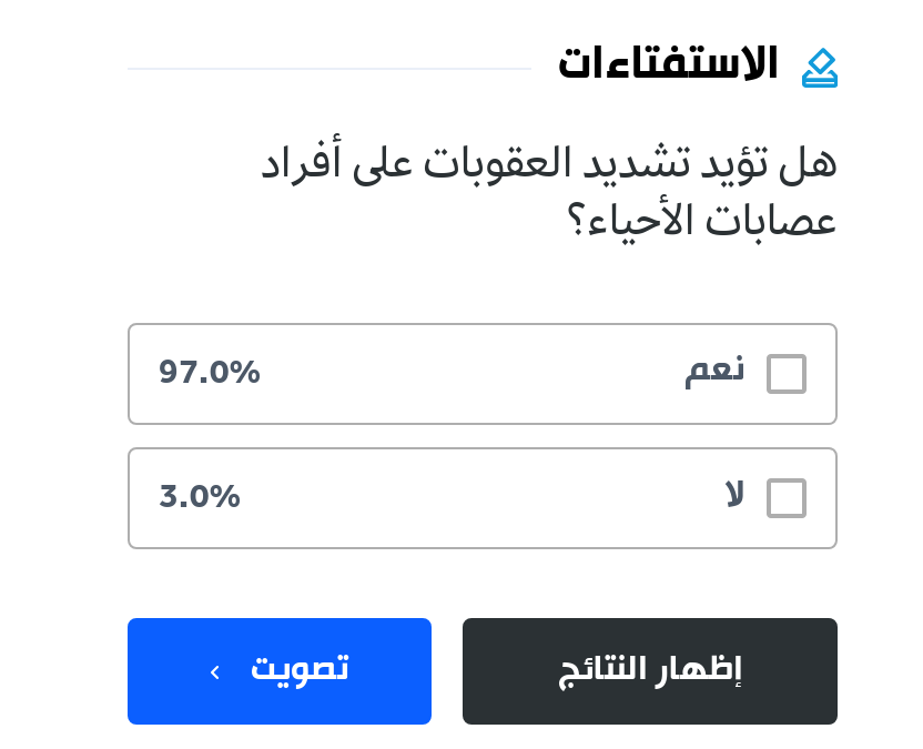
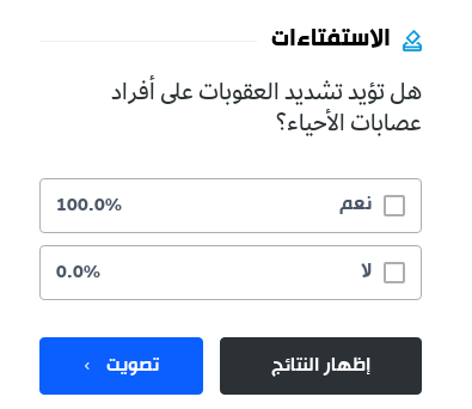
- 97.0%
+ 100.0%

- 3.0%
+ 0.0%
